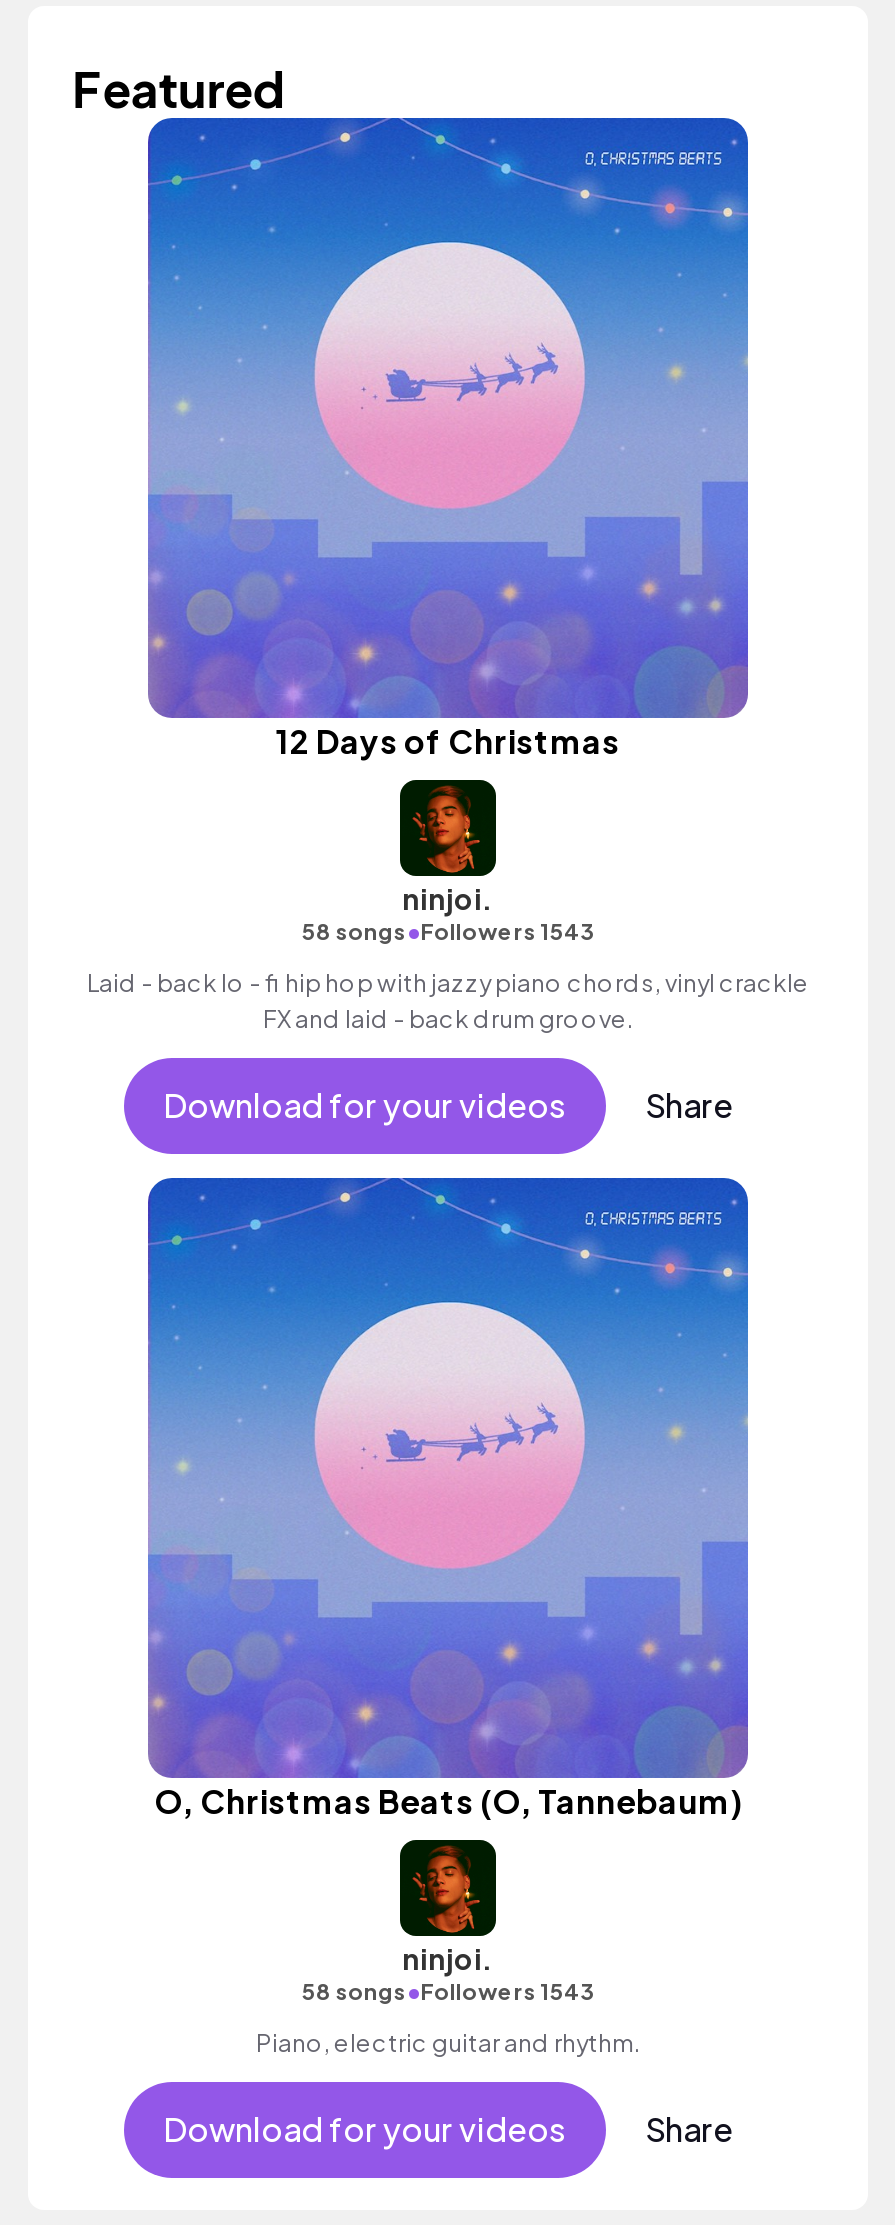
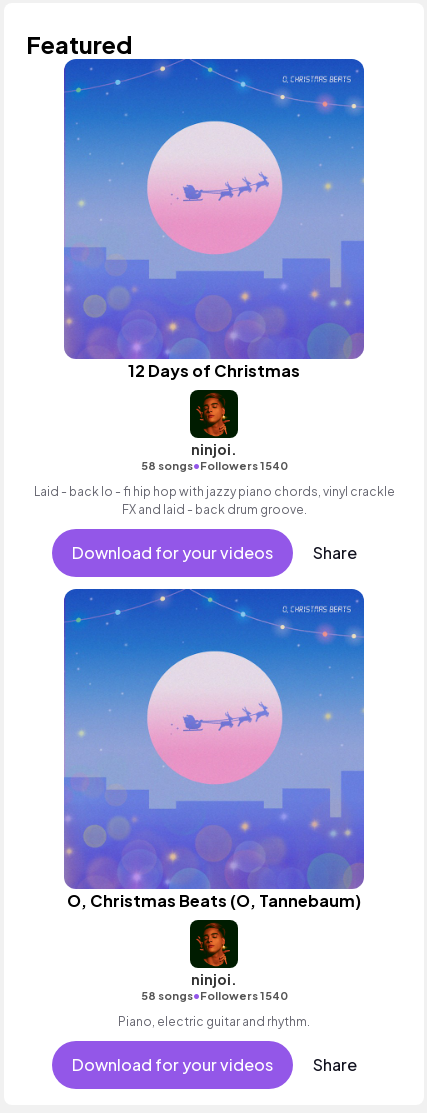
- 58 songs•Followers 1543
+ 58 songs•Followers 1540

- 58 songs•Followers 1543
+ 58 songs•Followers 1540
